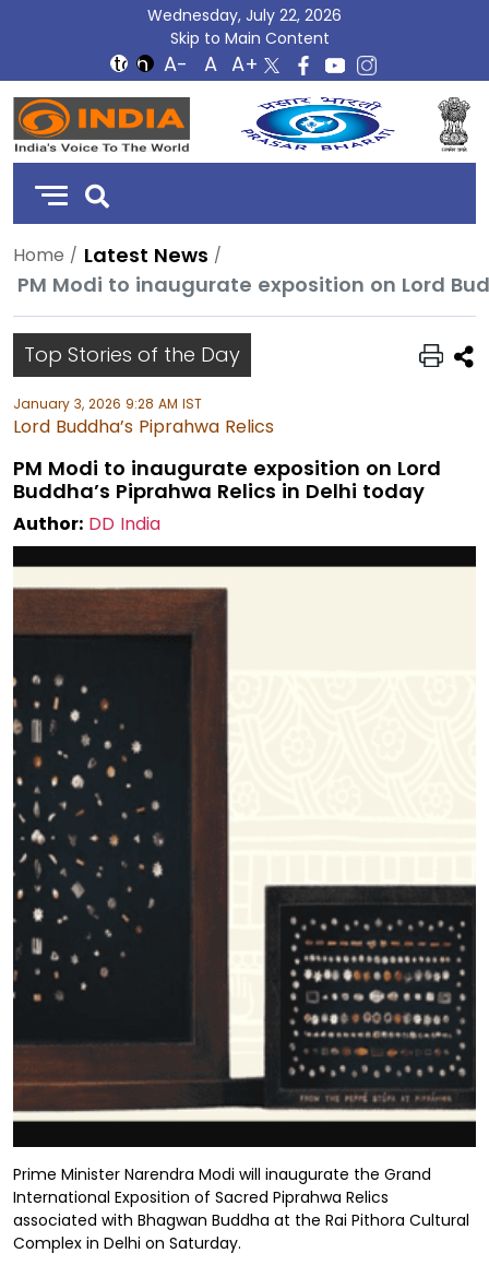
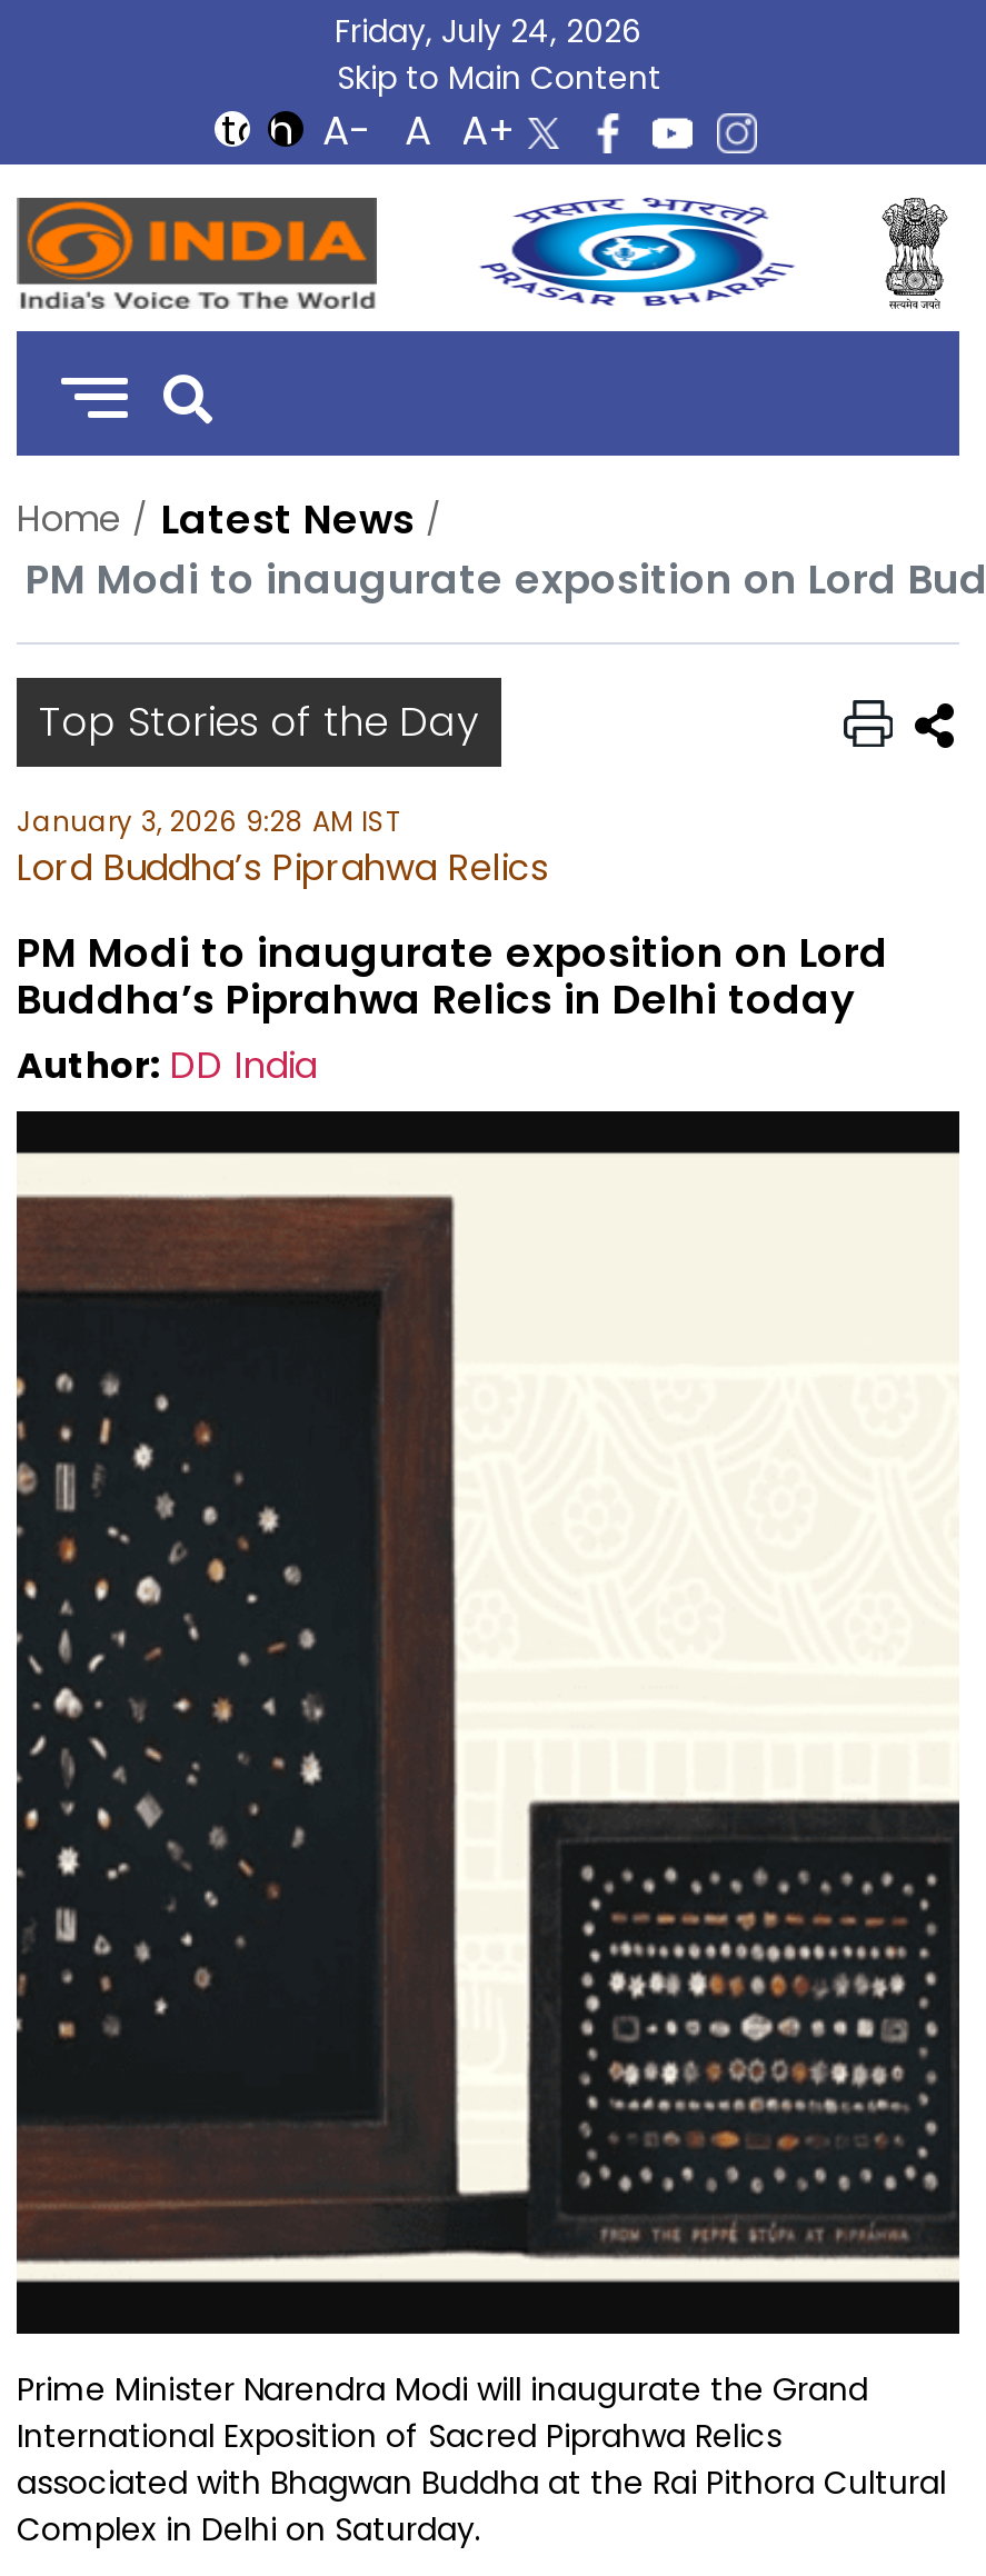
- Wednesday, July 22, 2026
+ Friday, July 24, 2026
